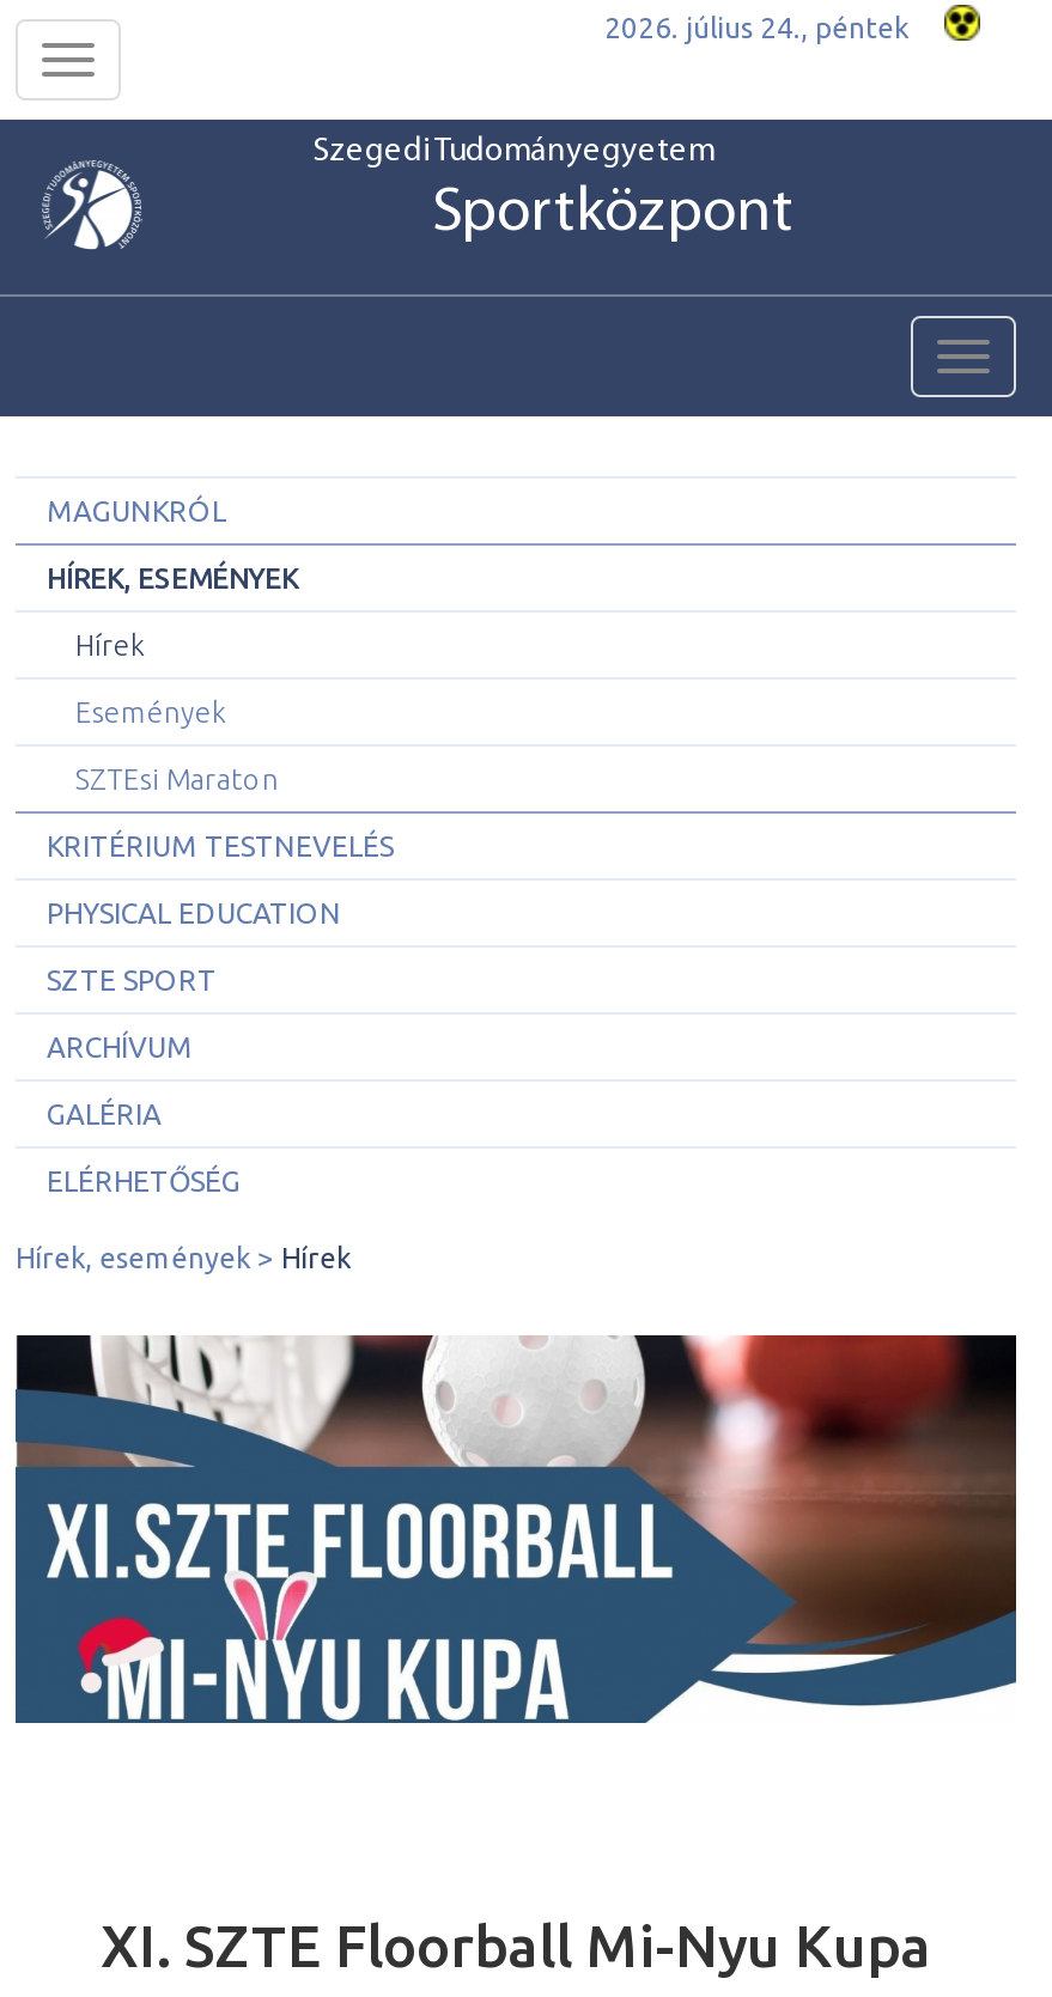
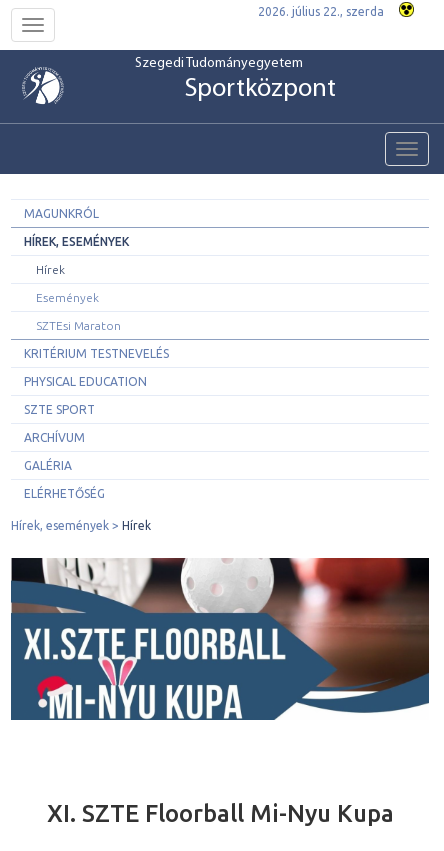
- 2026. július 24., péntek
+ 2026. július 22., szerda
